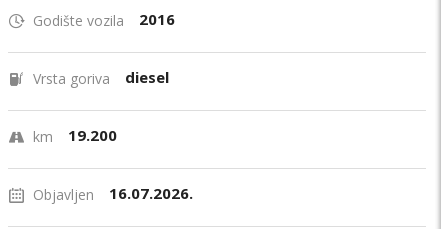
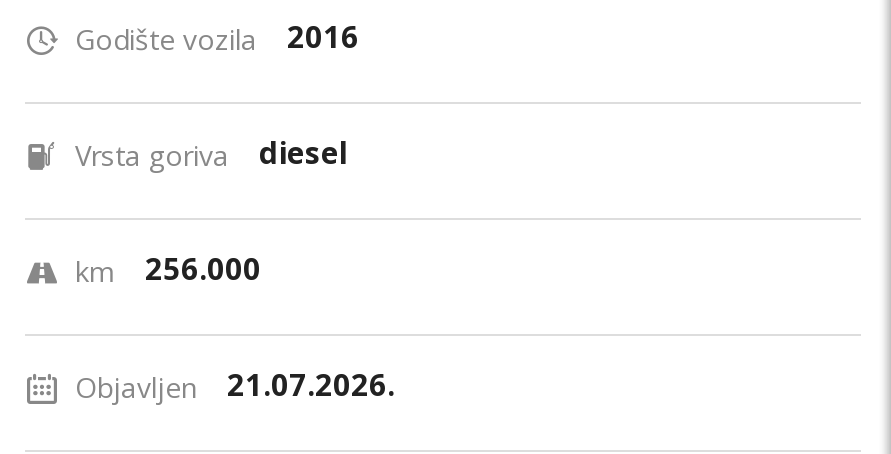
- km 19.200
+ km 256.000

- Objavljen 16.07.2026.
+ Objavljen 21.07.2026.
